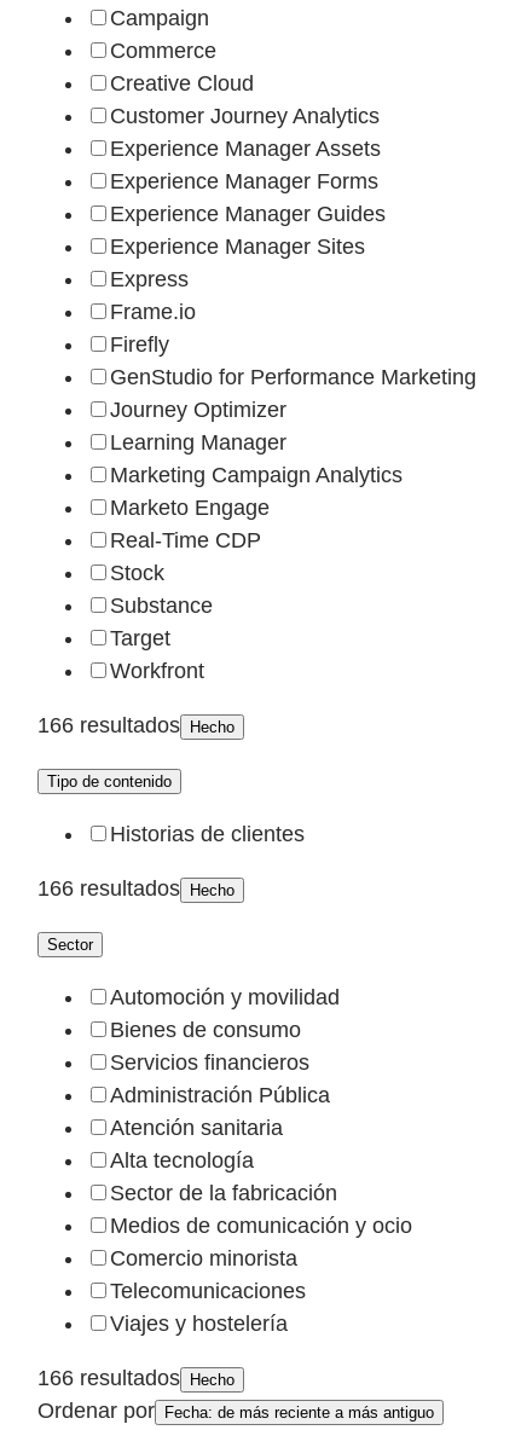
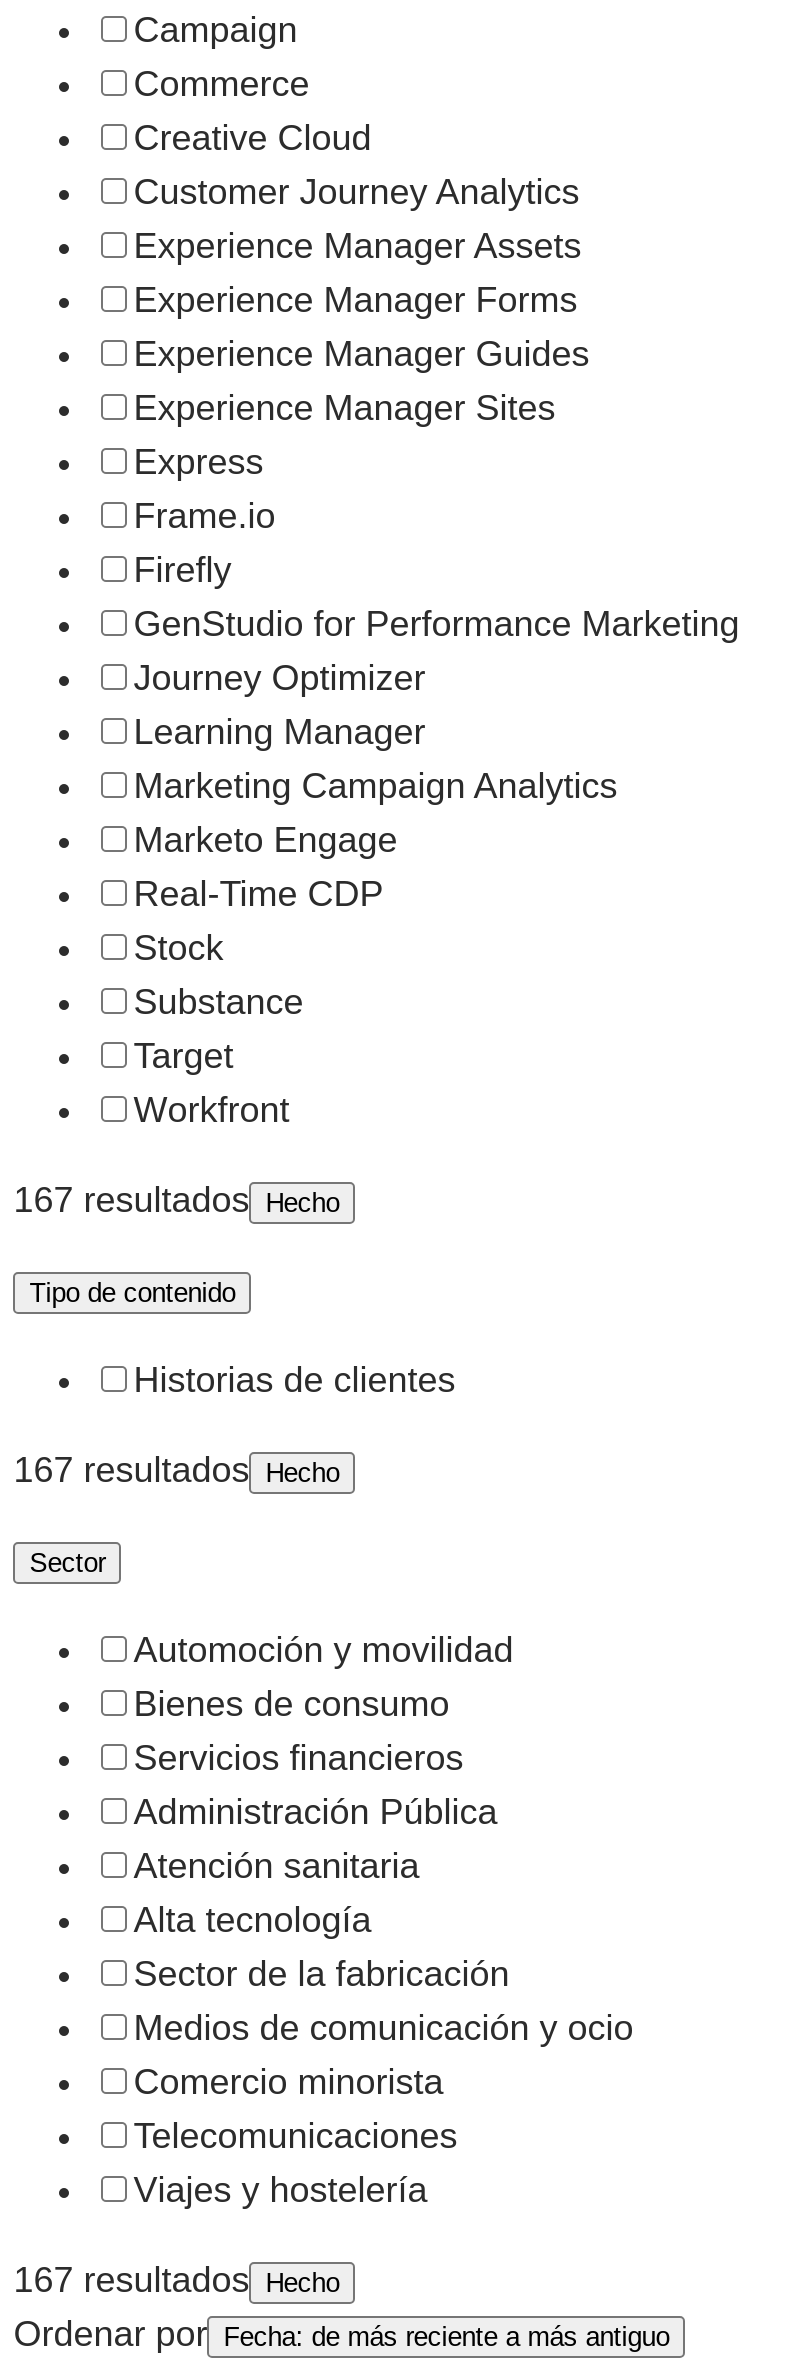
- 166 resultados Hecho
+ 167 resultados Hecho

- 166 resultados Hecho
+ 167 resultados Hecho

- 166 resultados Hecho
+ 167 resultados Hecho
